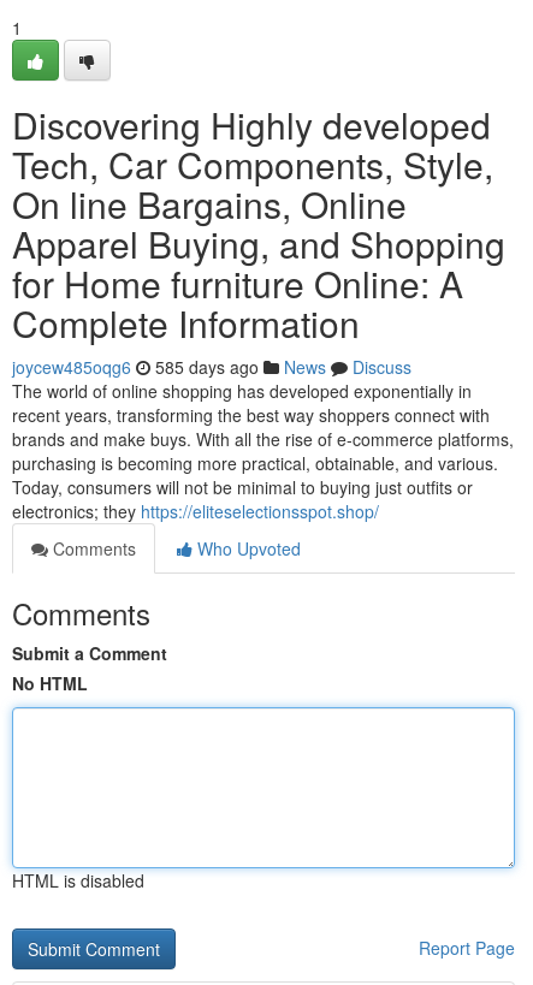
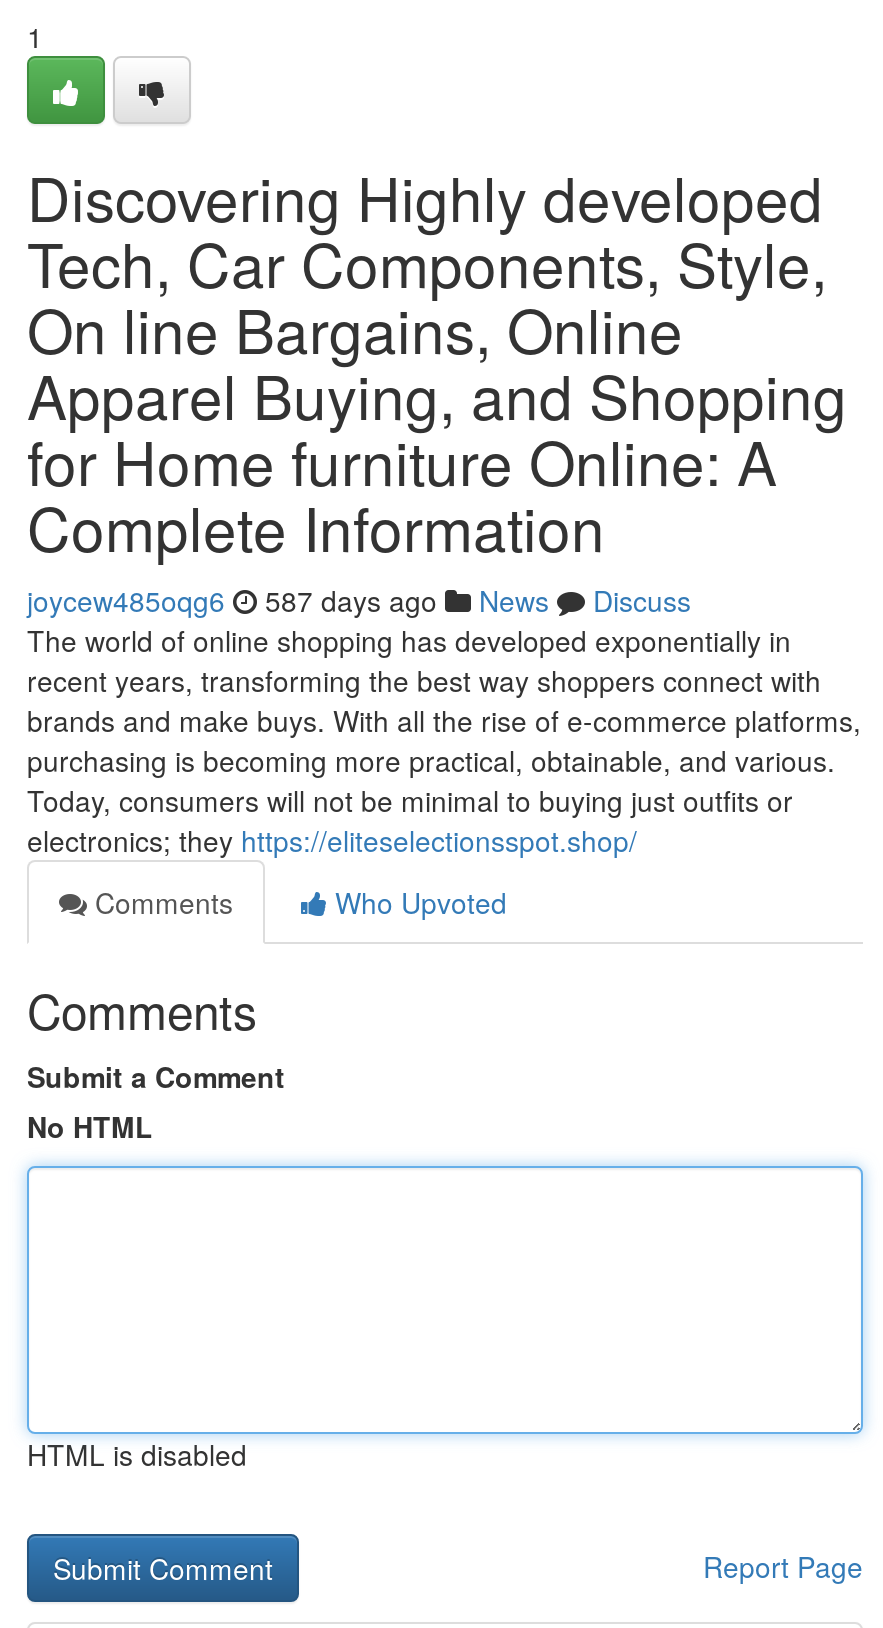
- joycew485oqg6 585 days ago News Discuss
+ joycew485oqg6 587 days ago News Discuss
